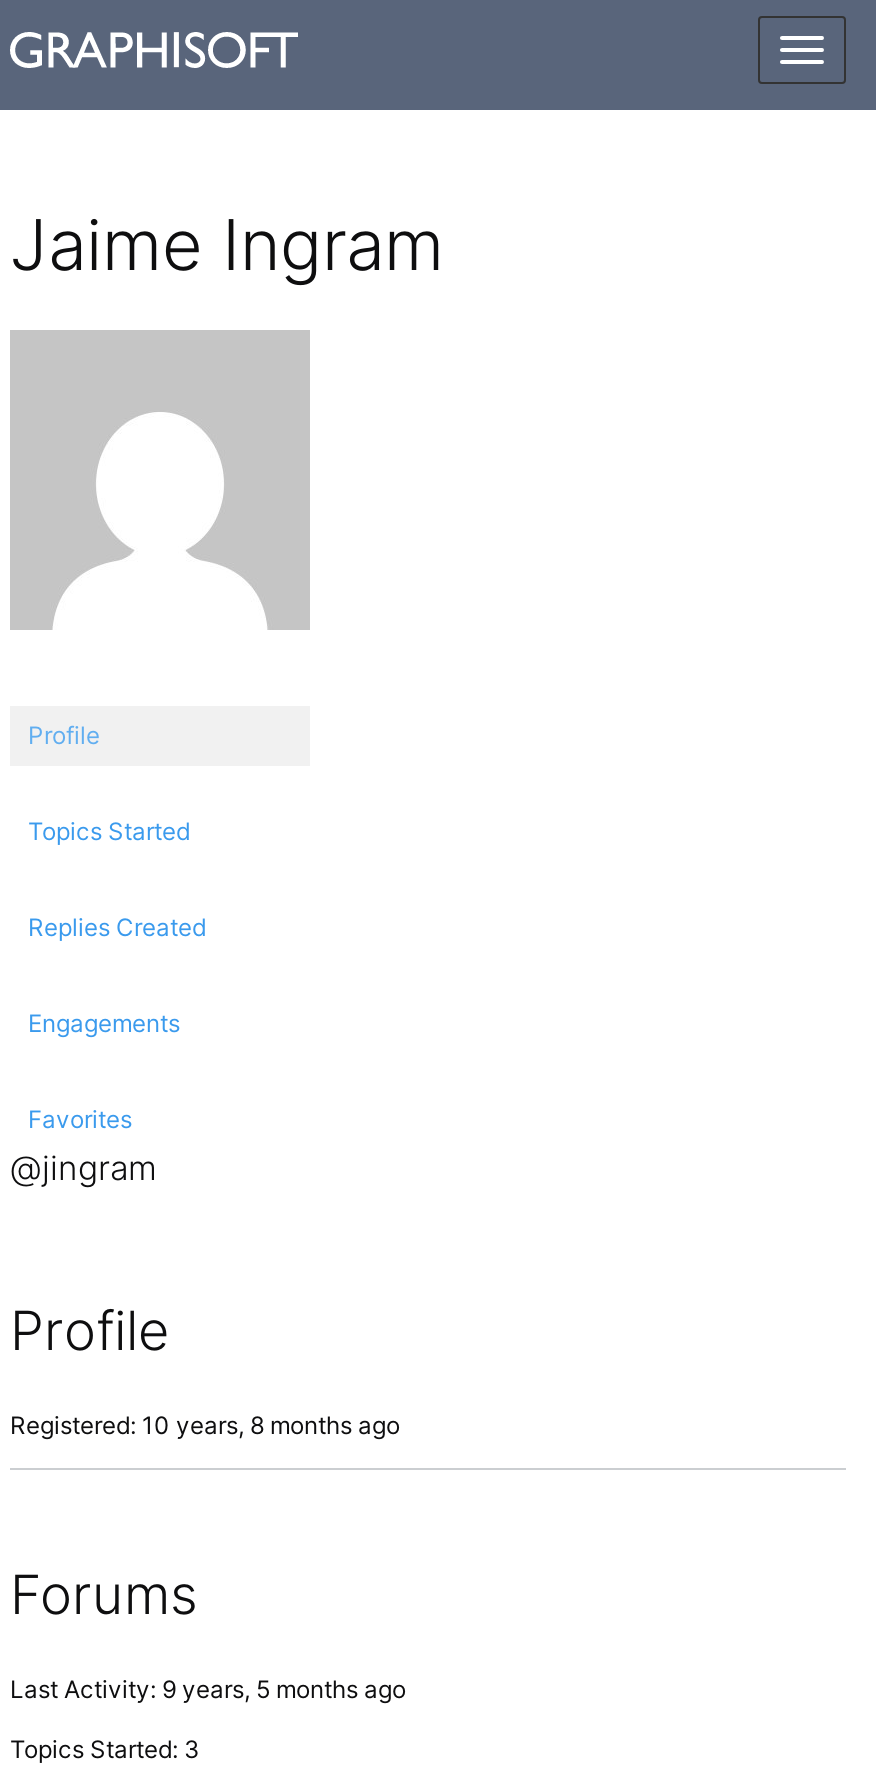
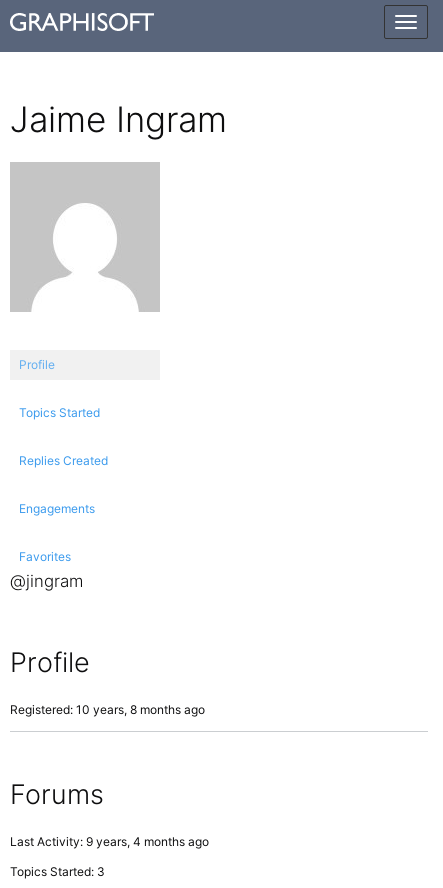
- Last Activity: 9 years, 5 months ago
+ Last Activity: 9 years, 4 months ago
